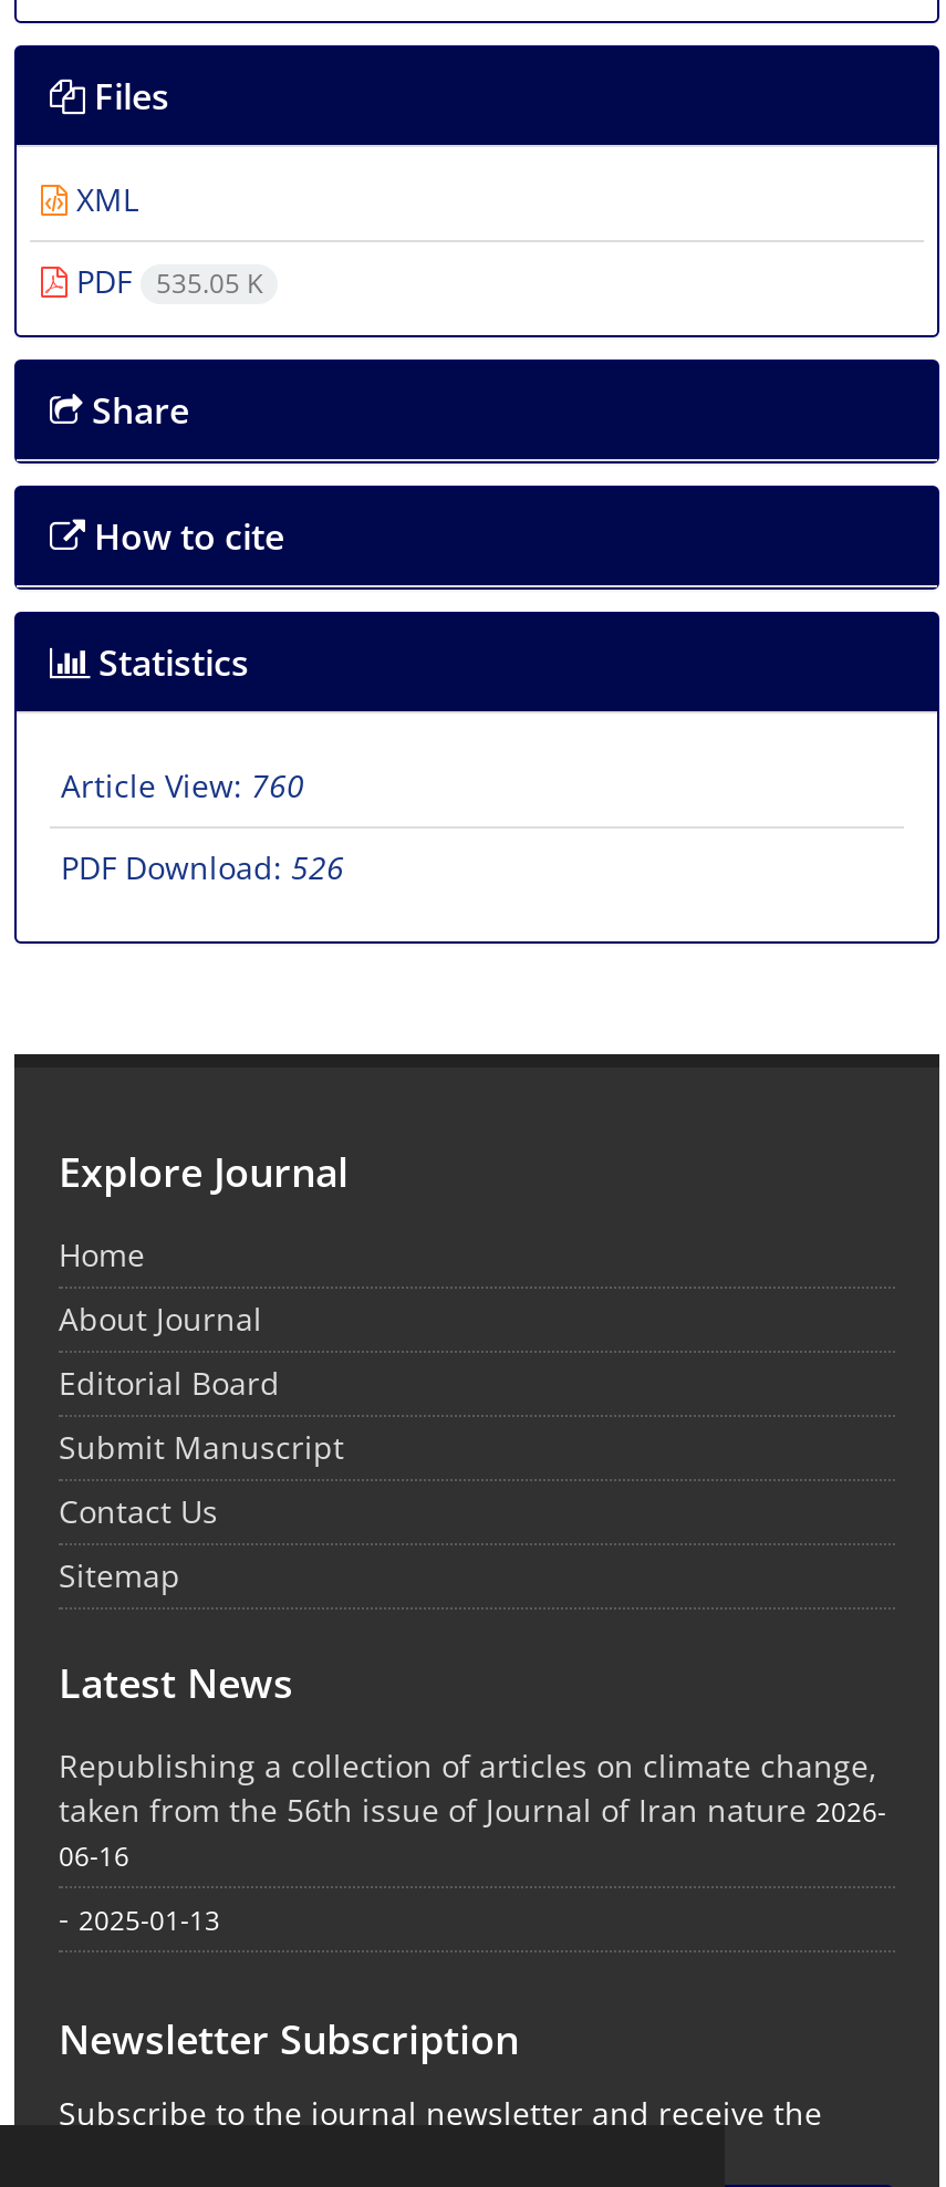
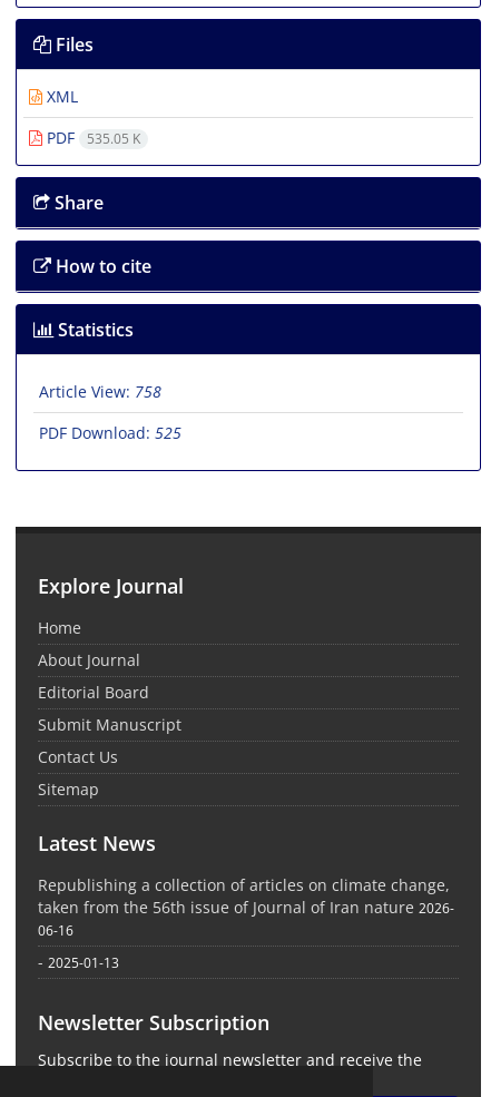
- Article View: 760
+ Article View: 758

- PDF Download: 526
+ PDF Download: 525
